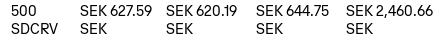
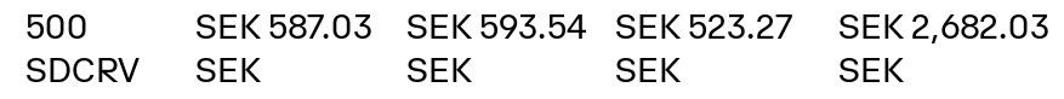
- SEK 627.59
+ SEK 587.03

- SEK 620.19
+ SEK 593.54

- SEK 644.75
+ SEK 523.27

- SEK 2,460.66
+ SEK 2,682.03
